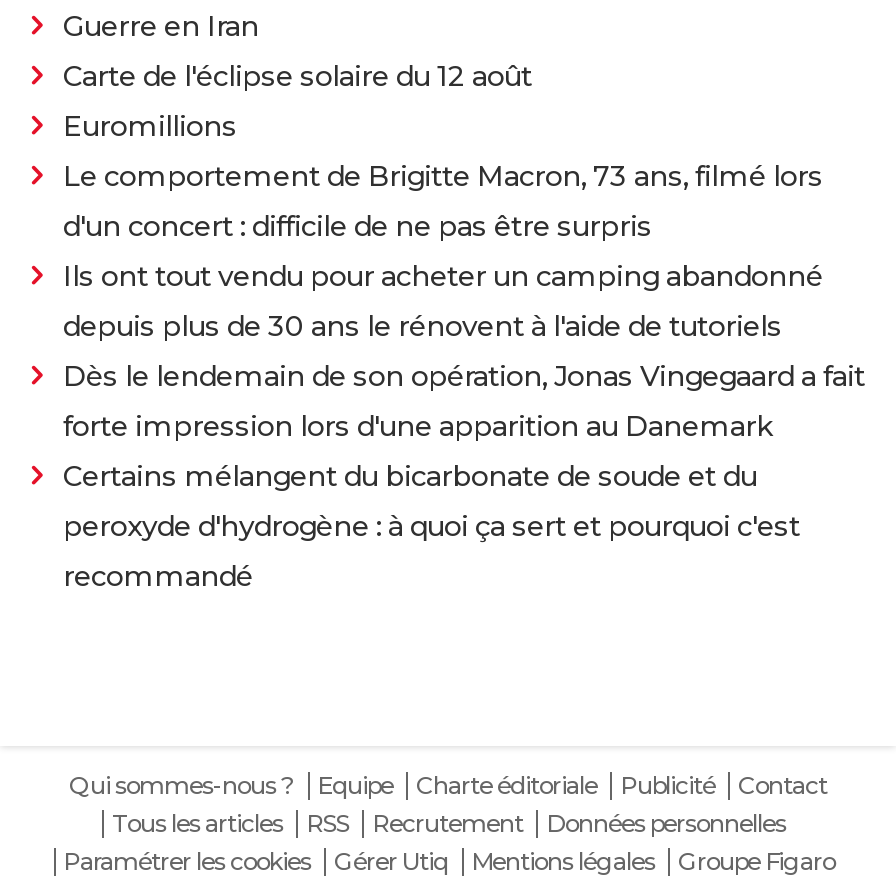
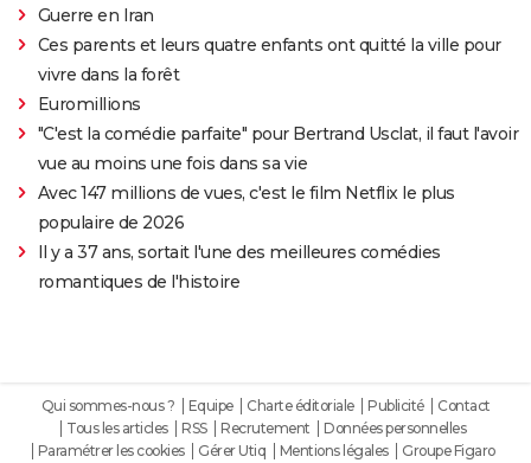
- Carte de l'éclipse solaire du 12 août
+ Ces parents et leurs quatre enfants ont quitté la ville pour
+ vivre dans la forêt

moved down: Euromillions

- Le comportement de Brigitte Macron, 73 ans, filmé lors
- d'un concert : difficile de ne pas être surpris
- Ils ont tout vendu pour acheter un camping abandonné
- depuis plus de 30 ans le rénovent à l'aide de tutoriels
- Dès le lendemain de son opération, Jonas Vingegaard a fait
- forte impression lors d'une apparition au Danemark
- Certains mélangent du bicarbonate de soude et du
- peroxyde d'hydrogène : à quoi ça sert et pourquoi c'est
- recommandé
+ "C'est la comédie parfaite" pour Bertrand Usclat, il faut l'avoir
+ vue au moins une fois dans sa vie
+ Avec 147 millions de vues, c'est le film Netflix le plus
+ populaire de 2026
+ Il y a 37 ans, sortait l'une des meilleures comédies
+ romantiques de l'histoire
